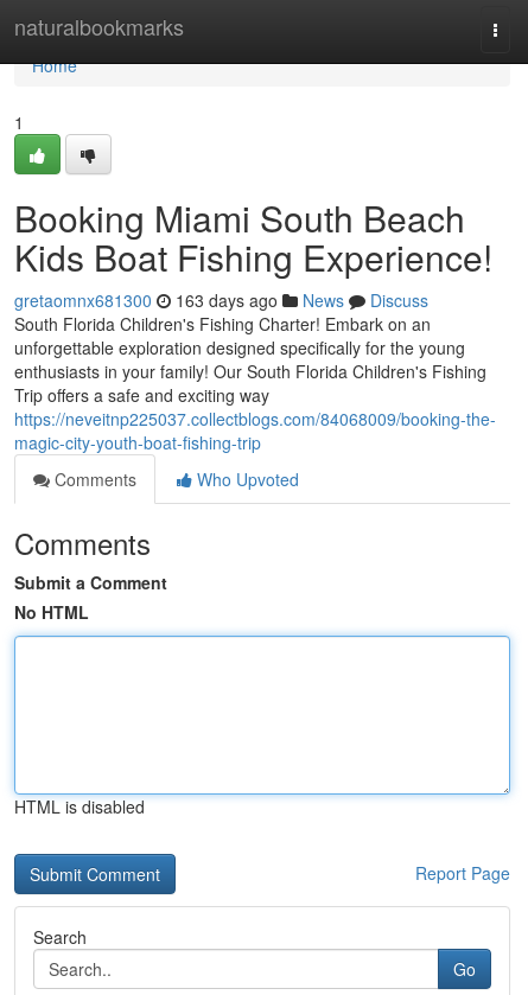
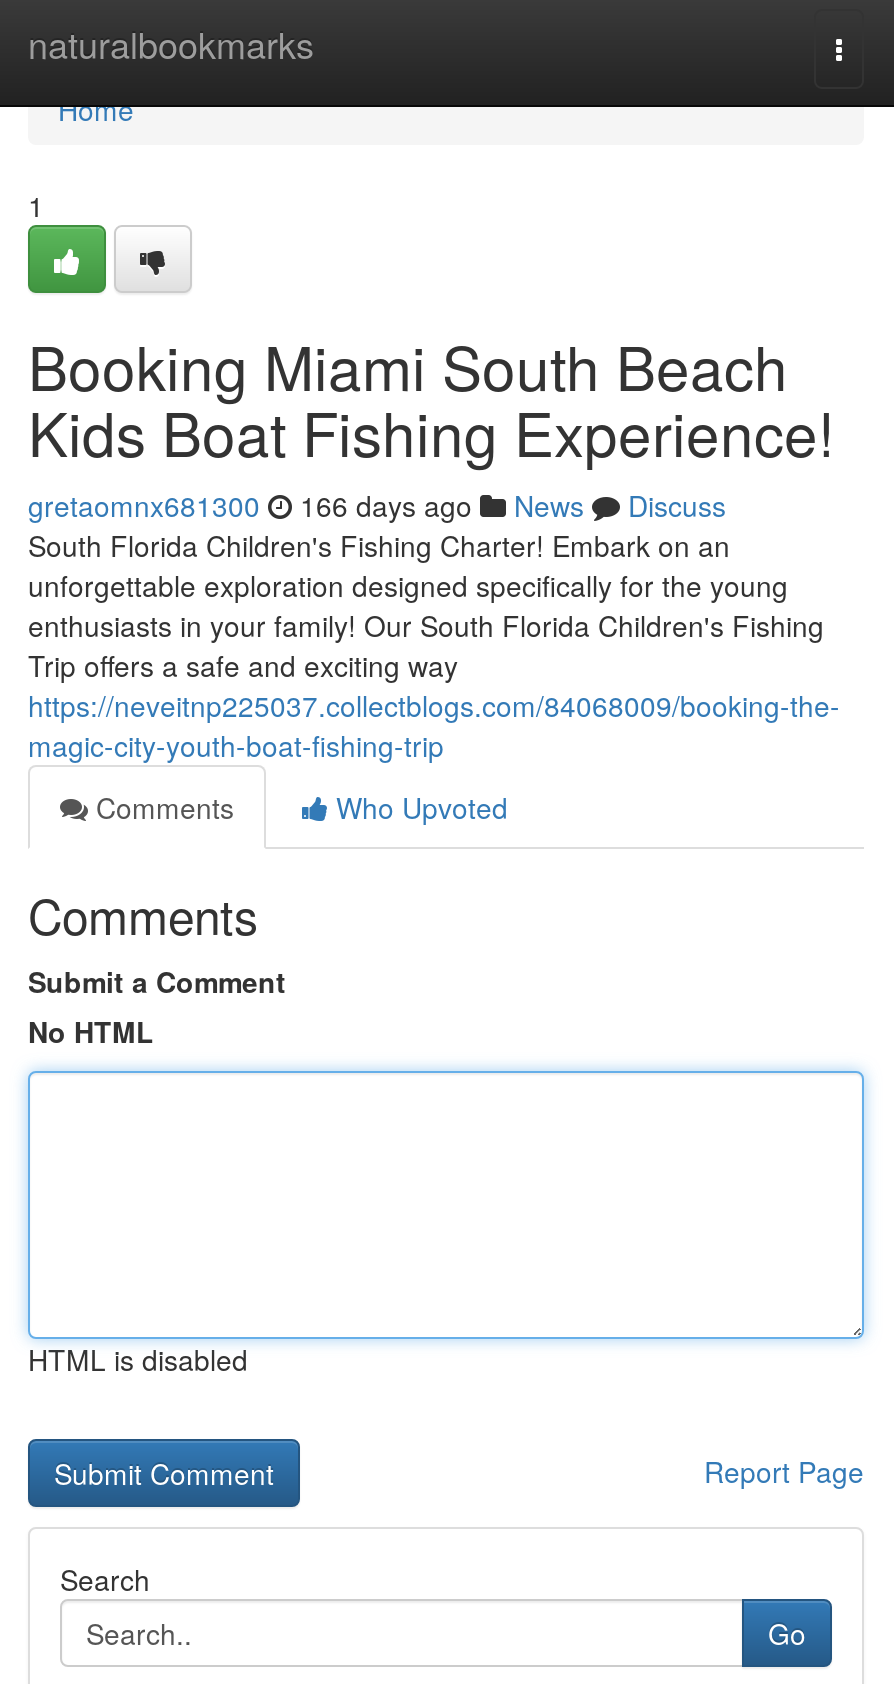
- gretaomnx681300 163 days ago News Discuss
+ gretaomnx681300 166 days ago News Discuss
